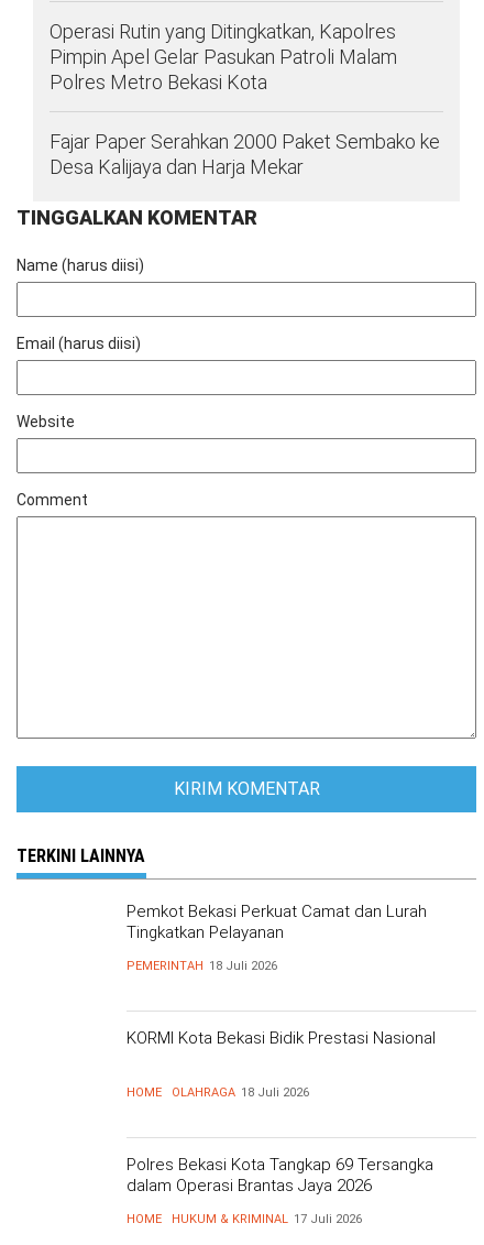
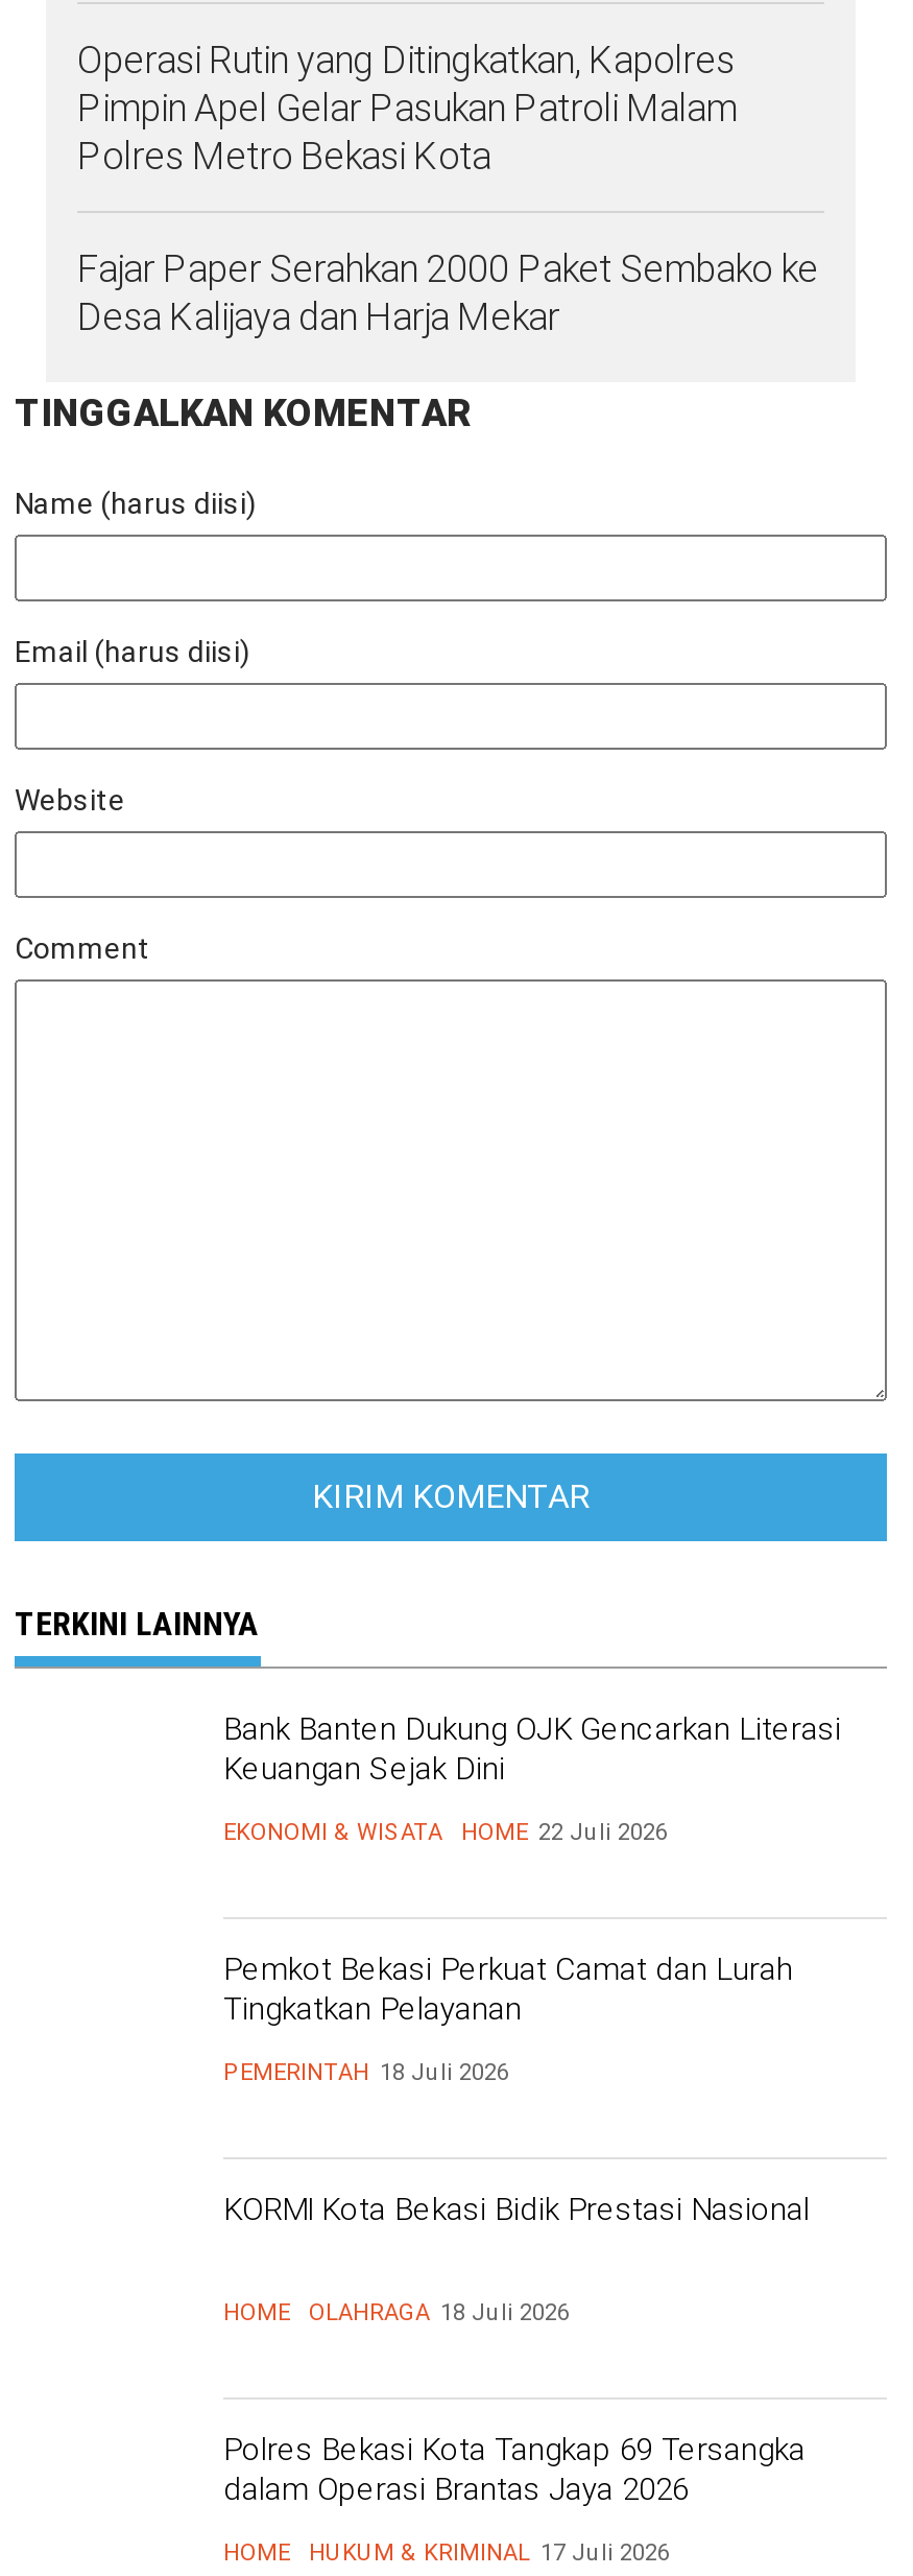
+ Bank Banten Dukung OJK Gencarkan Literasi
+ Keuangan Sejak Dini
+ EKONOMI & WISATA
+ HOME 22 Juli 2026
